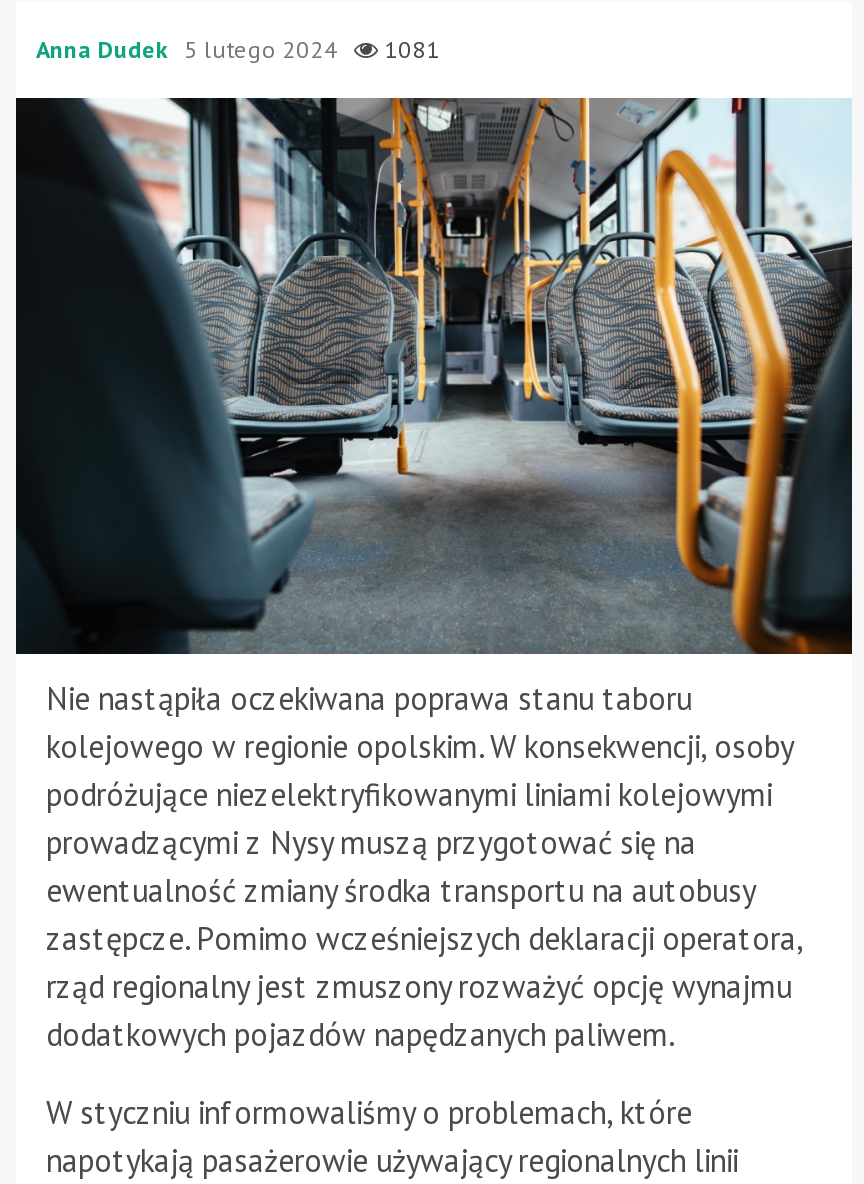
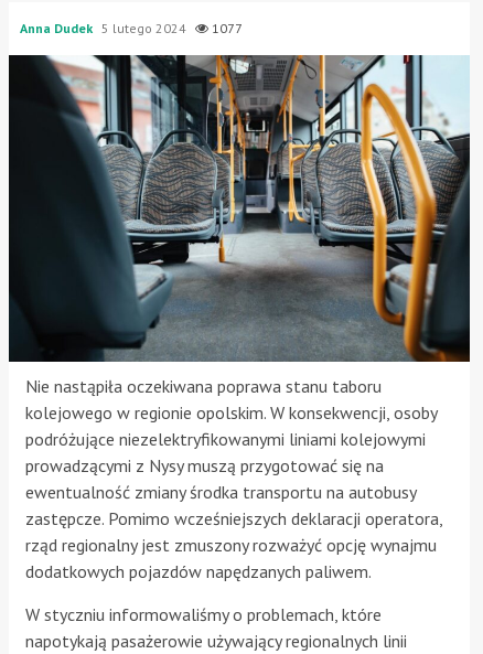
- Anna Dudek 5 lutego 2024 1081
+ Anna Dudek 5 lutego 2024 1077
